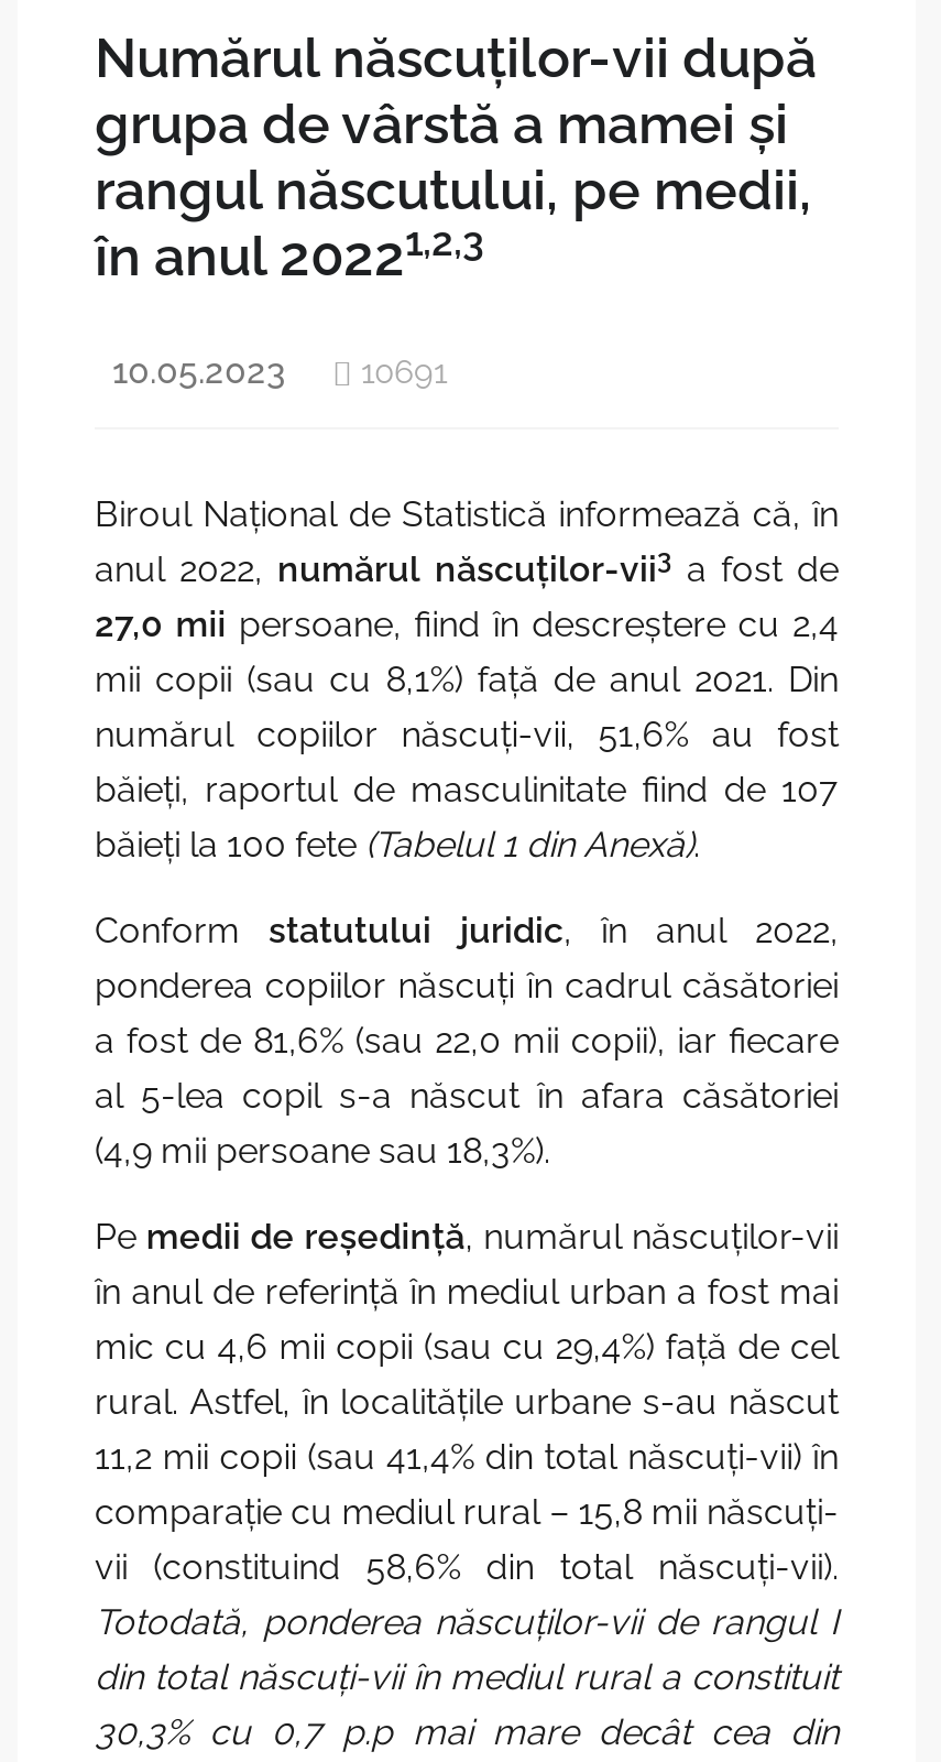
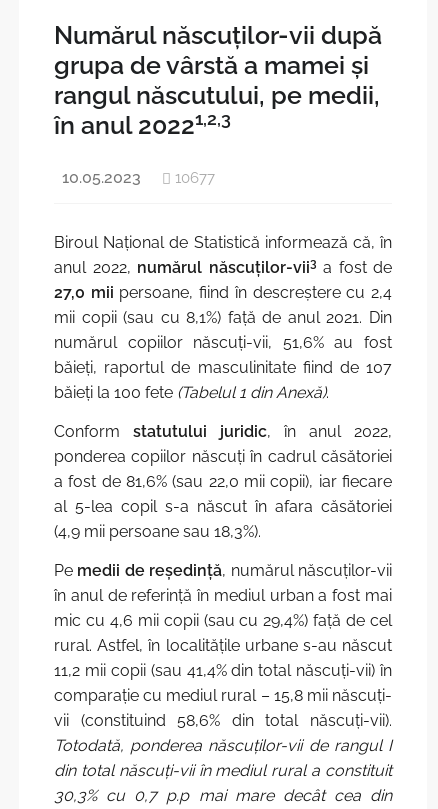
- 10.05.2023 10691
+ 10.05.2023 10677
